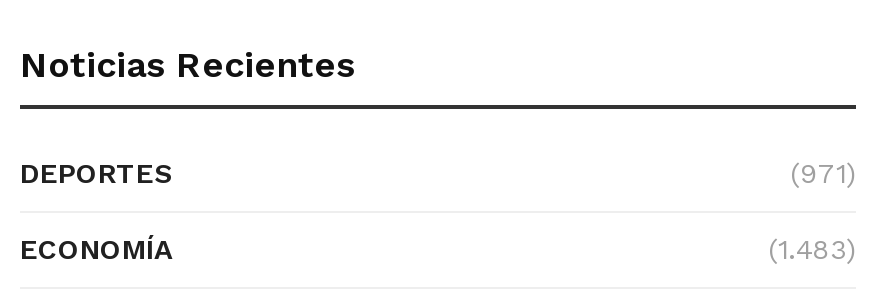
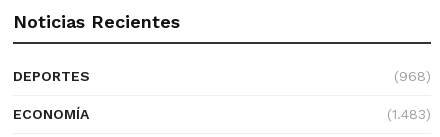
- (971)
+ (968)
